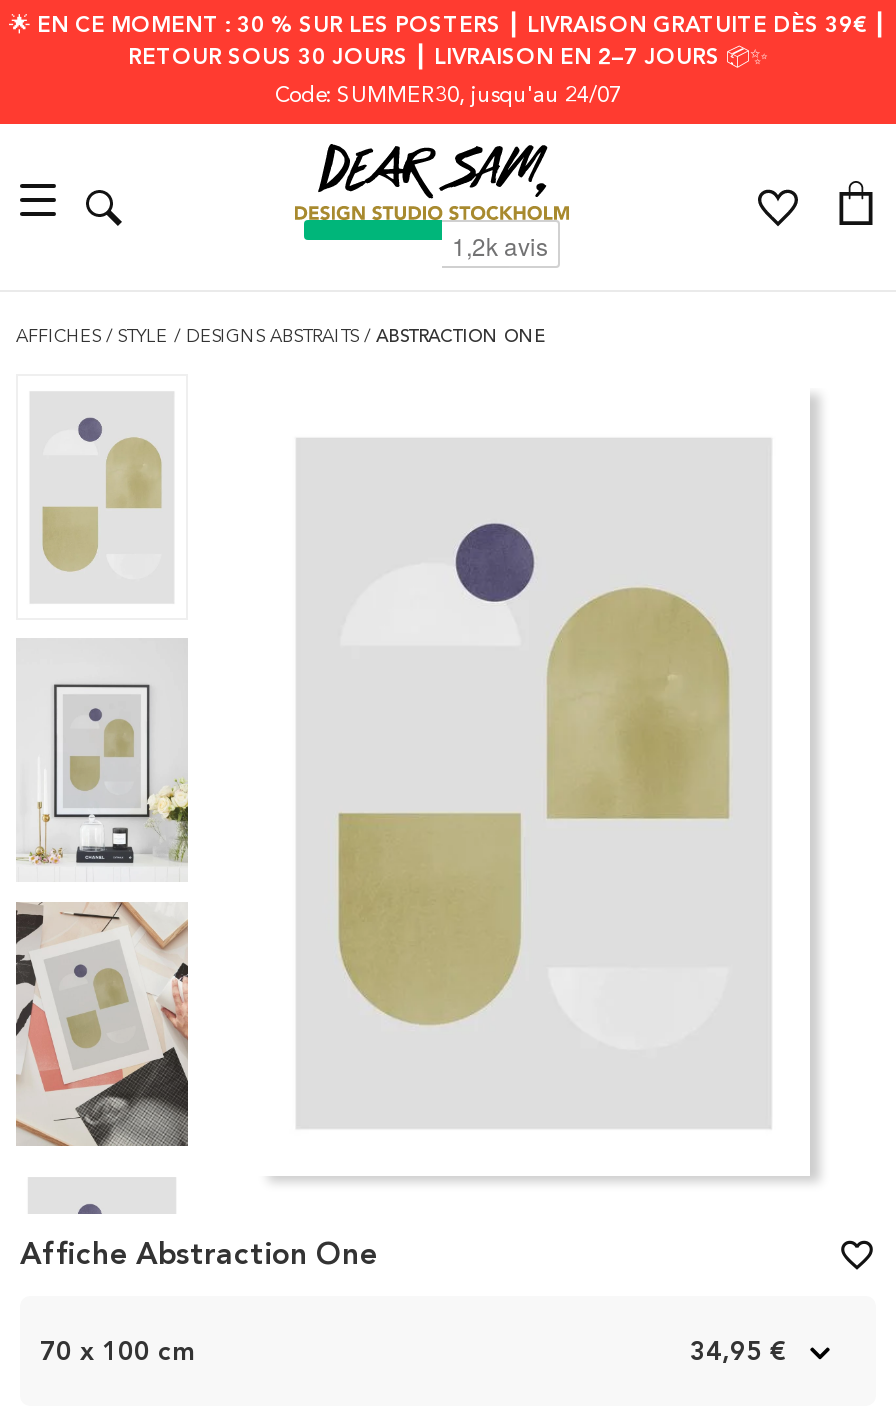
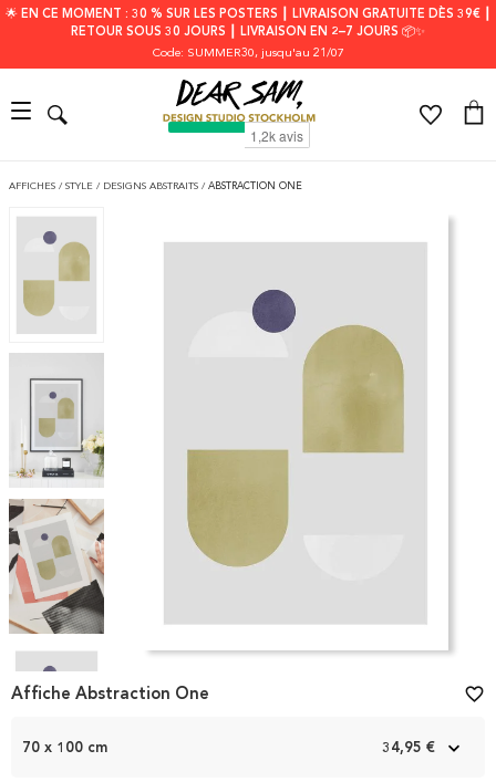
- Code: SUMMER30, jusqu'au 24/07
+ Code: SUMMER30, jusqu'au 21/07
